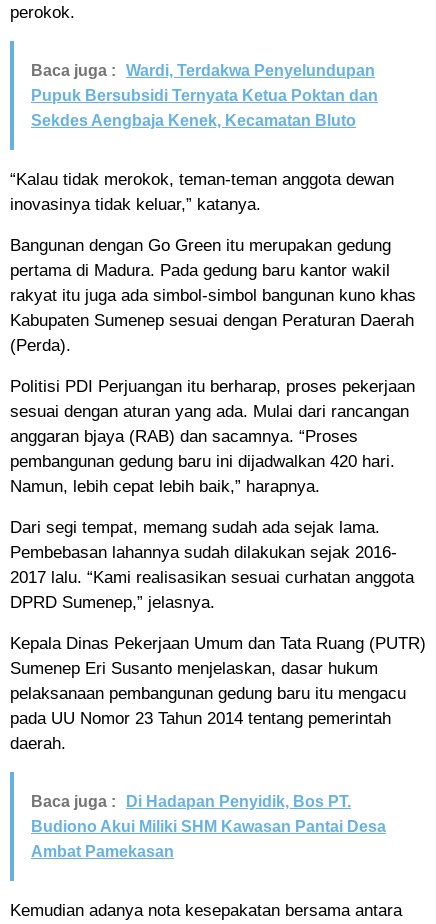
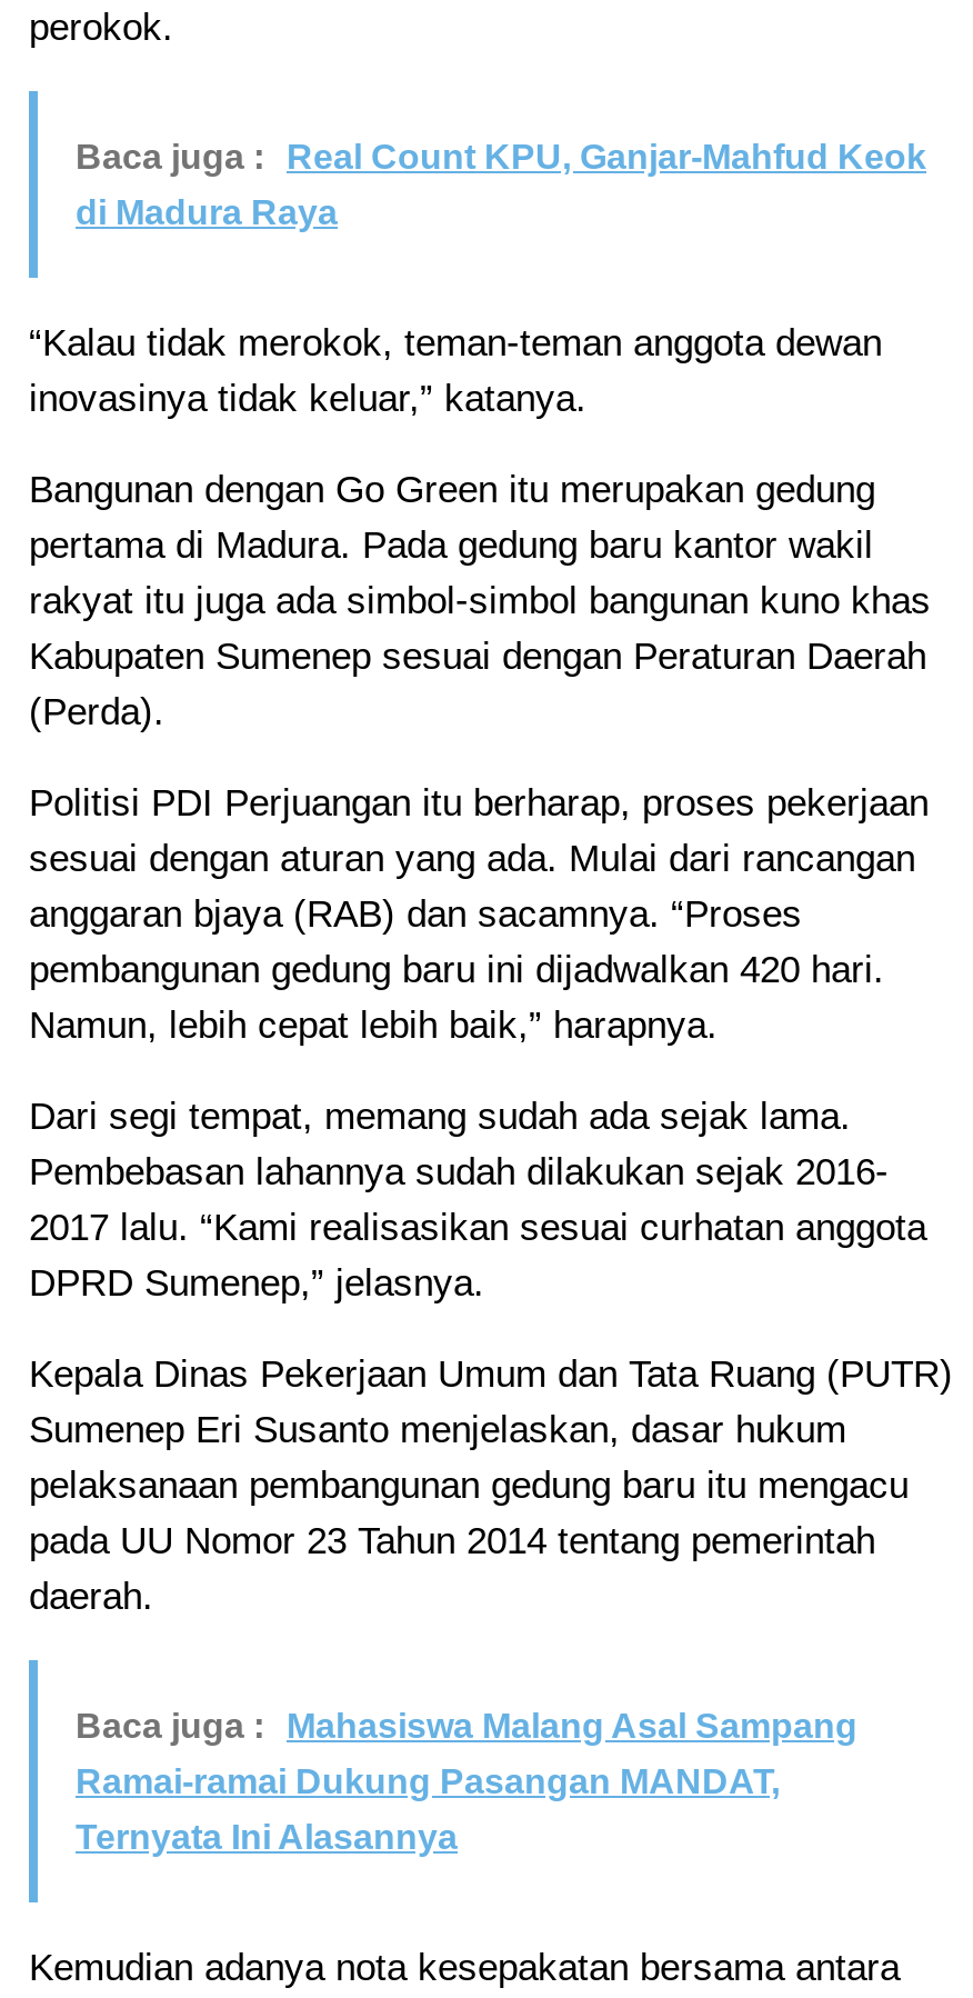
- Baca juga : Wardi, Terdakwa Penyelundupan
- Pupuk Bersubsidi Ternyata Ketua Poktan dan
- Sekdes Aengbaja Kenek, Kecamatan Bluto
+ Baca juga : Real Count KPU, Ganjar-Mahfud Keok
+ di Madura Raya

- Baca juga : Di Hadapan Penyidik, Bos PT.
+ Baca juga : Mahasiswa Malang Asal Sampang

- Budiono Akui Miliki SHM Kawasan Pantai Desa
+ Ramai-ramai Dukung Pasangan MANDAT,

- Ambat Pamekasan
+ Ternyata Ini Alasannya
